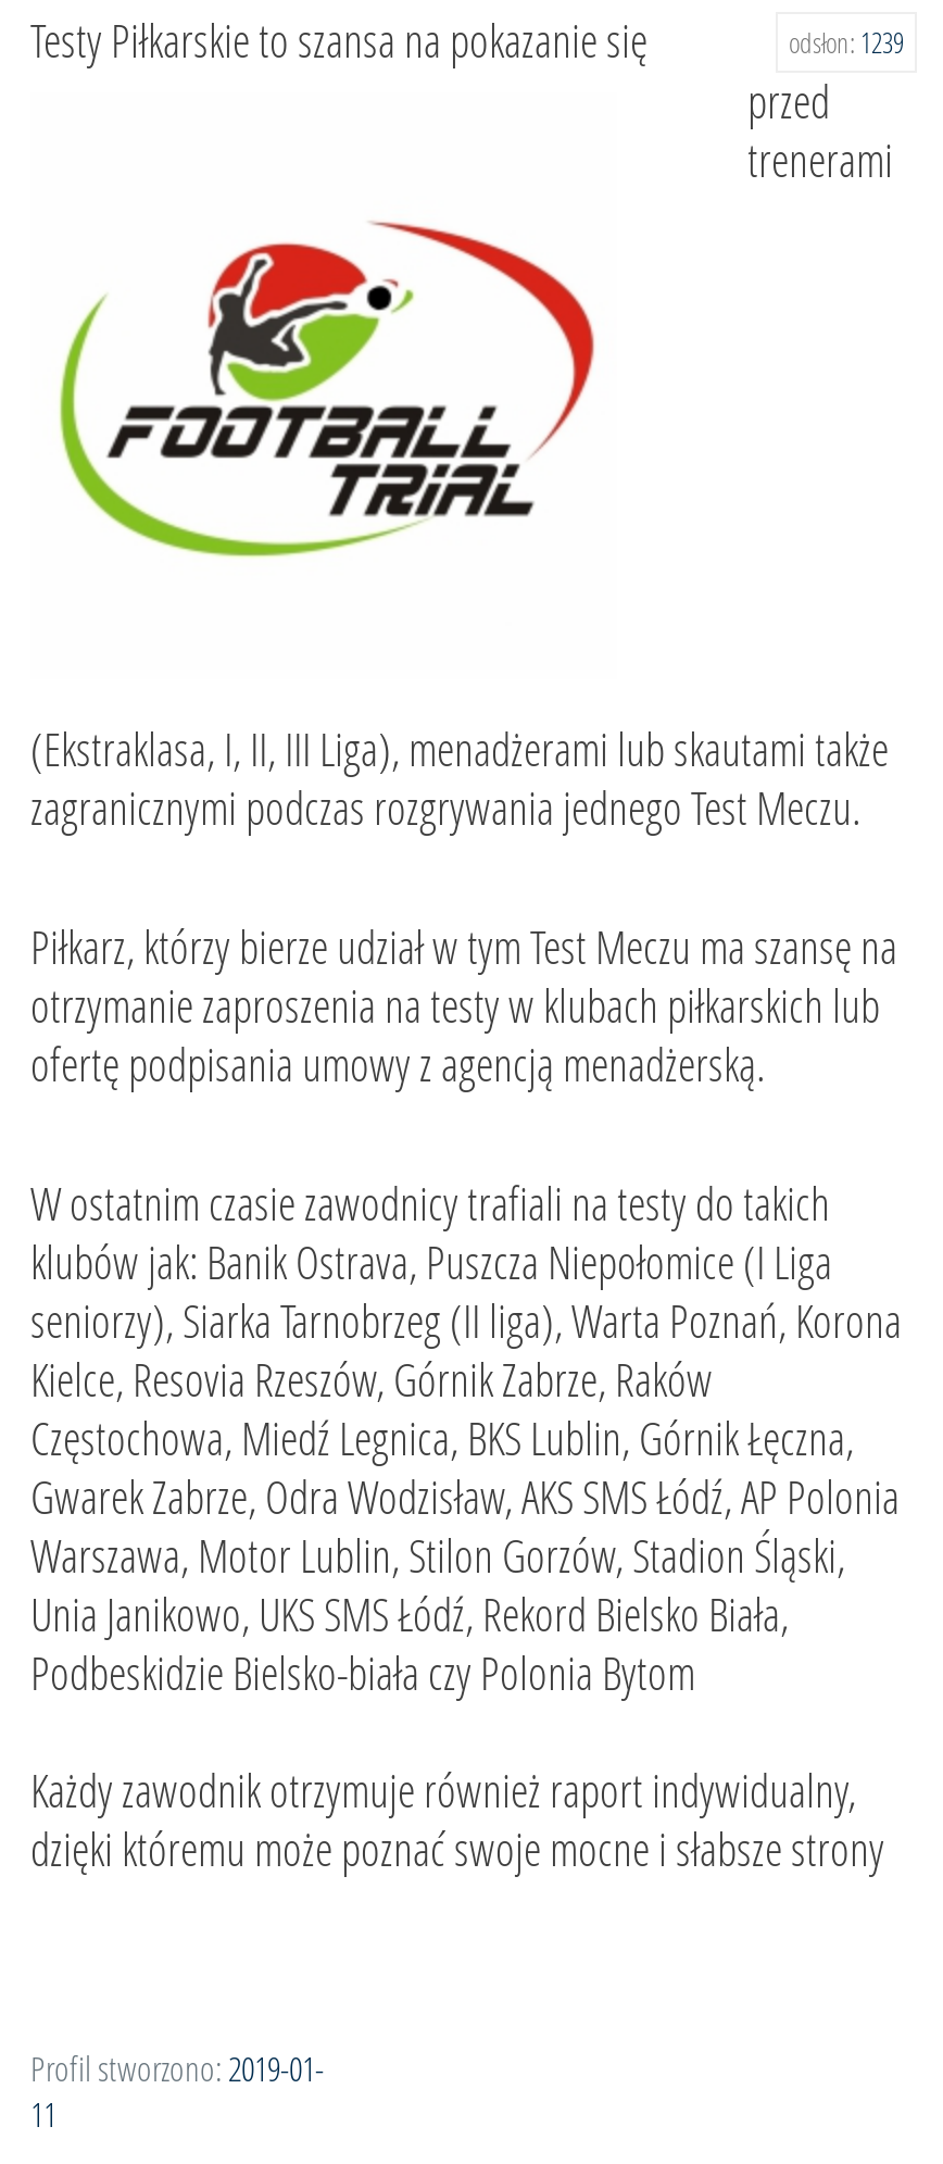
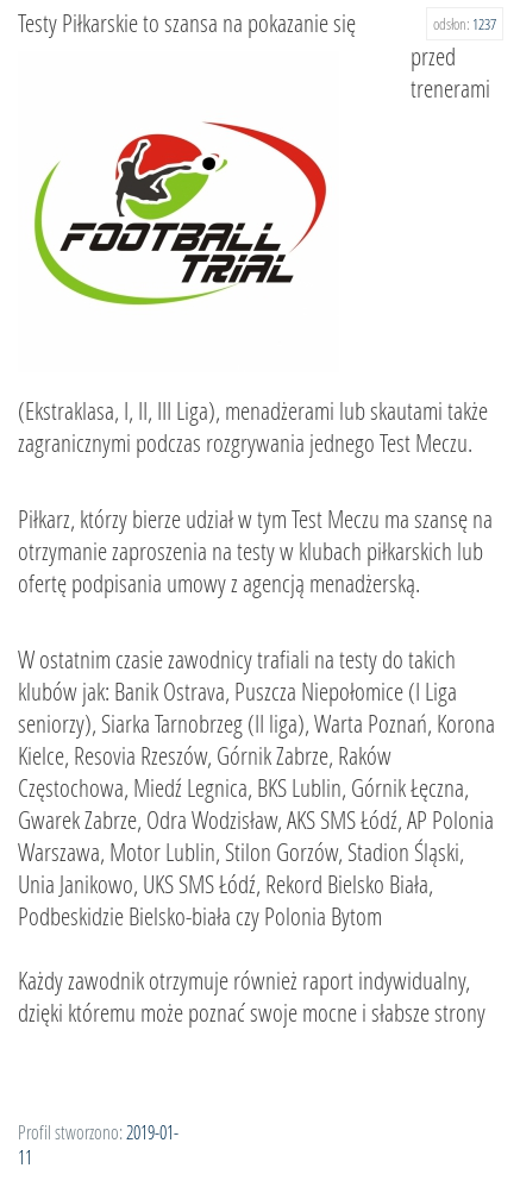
- odsłon: 1239
+ odsłon: 1237
